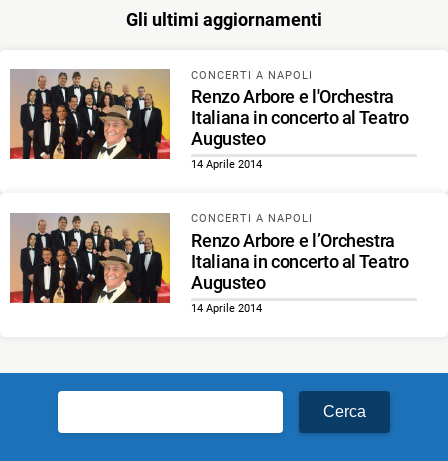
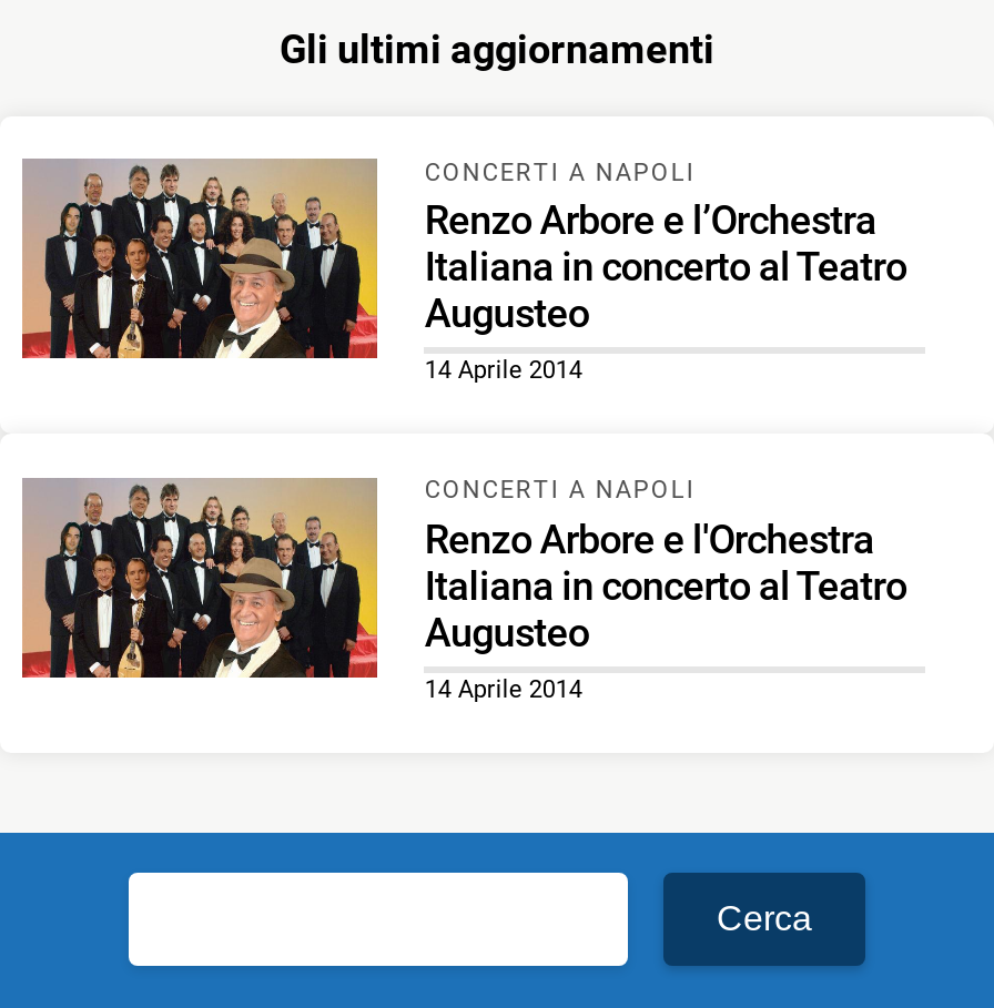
moved down: Renzo Arbore e l'Orchestra

moved up: Renzo Arbore e l’Orchestra
